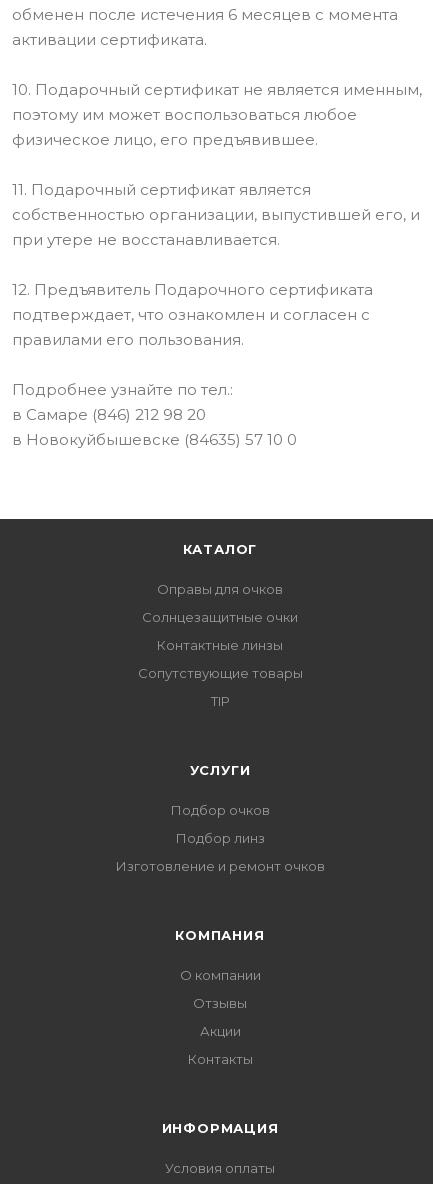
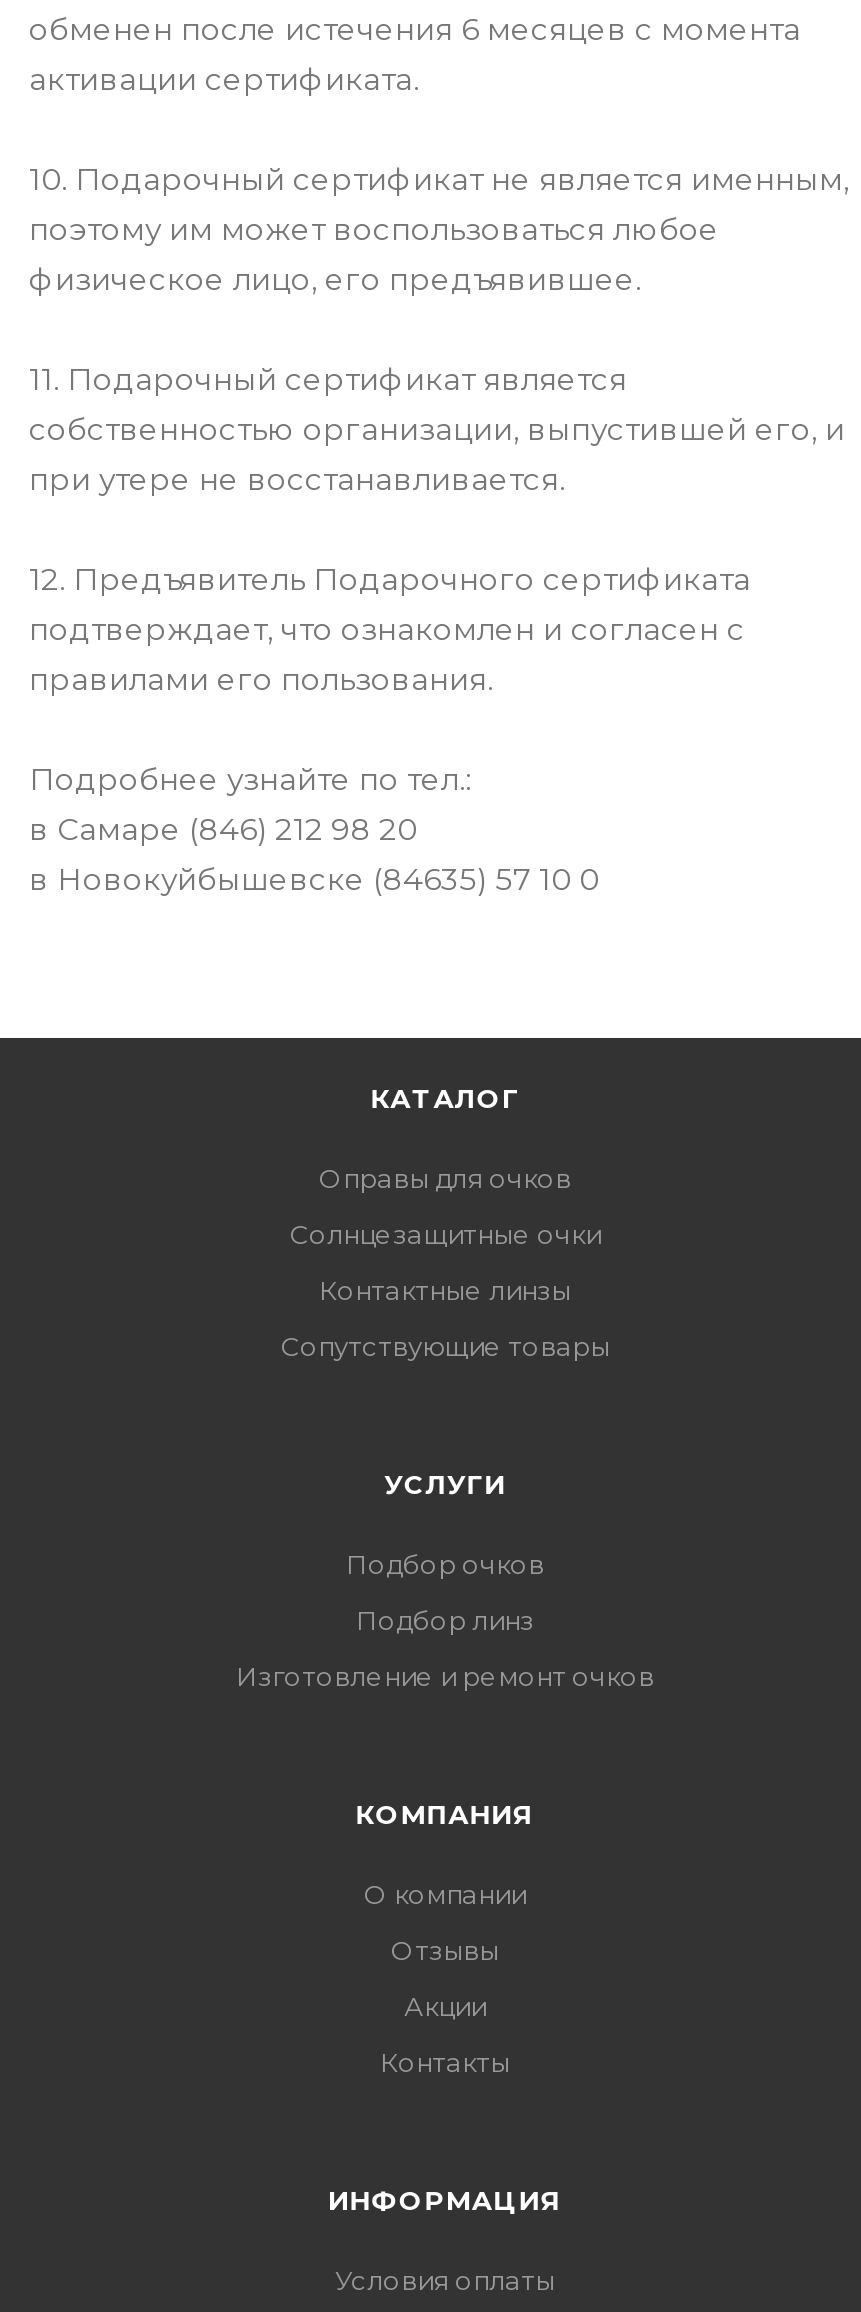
- TIP
